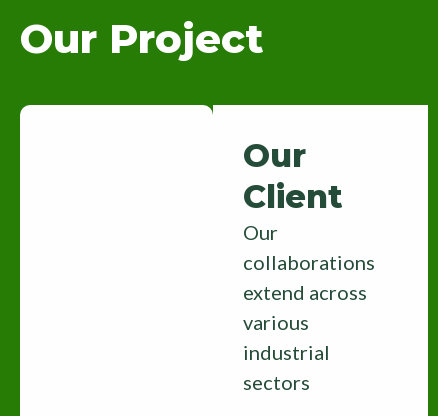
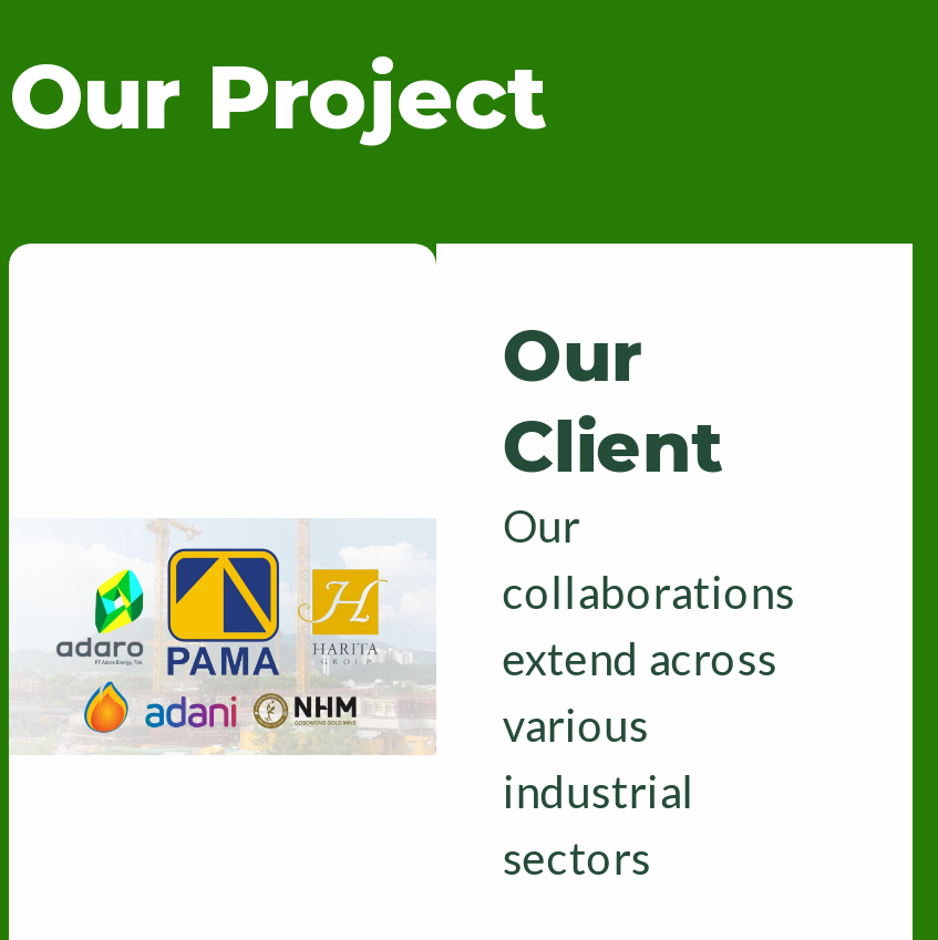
+ [image]
